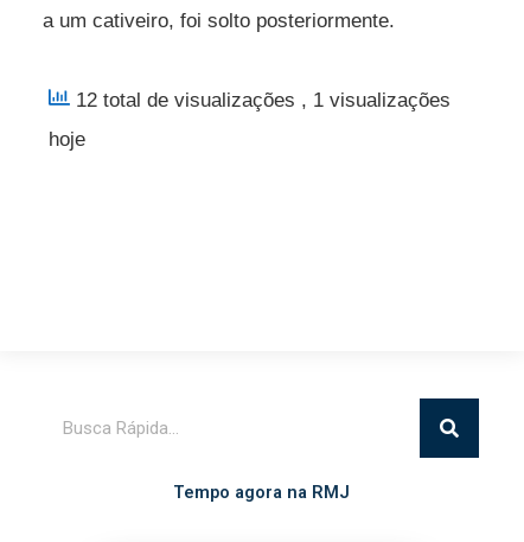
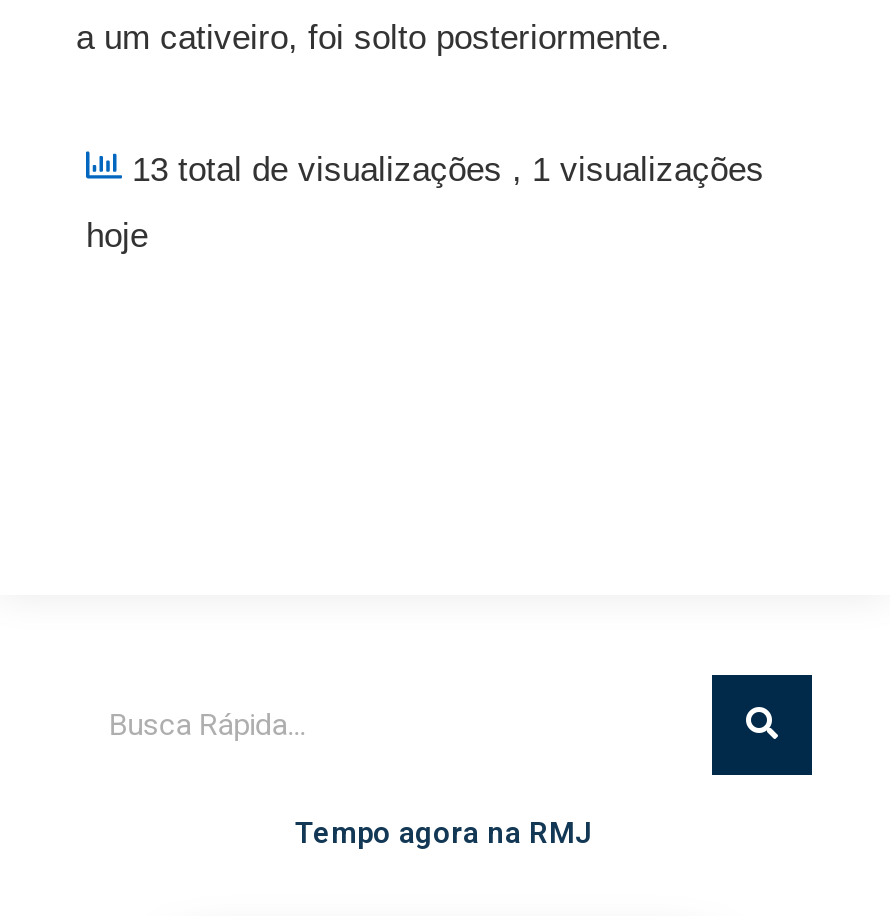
- 12 total de visualizações, 1 visualizações
+ 13 total de visualizações, 1 visualizações
